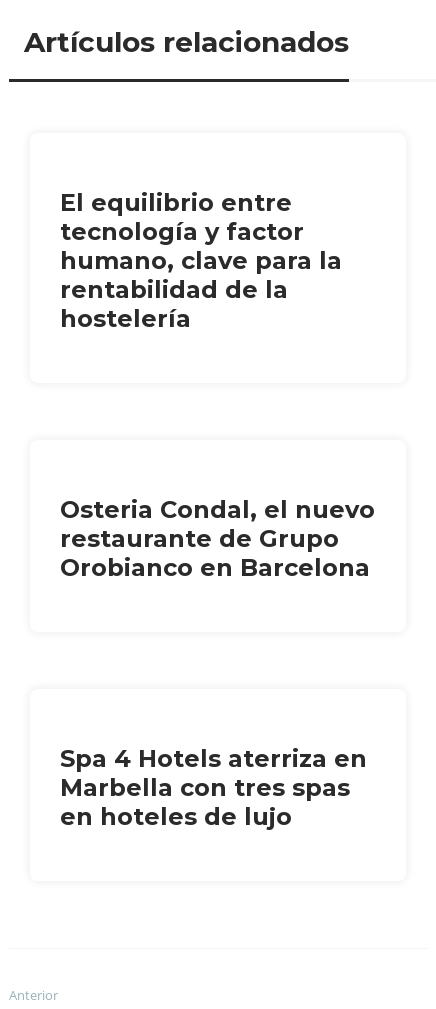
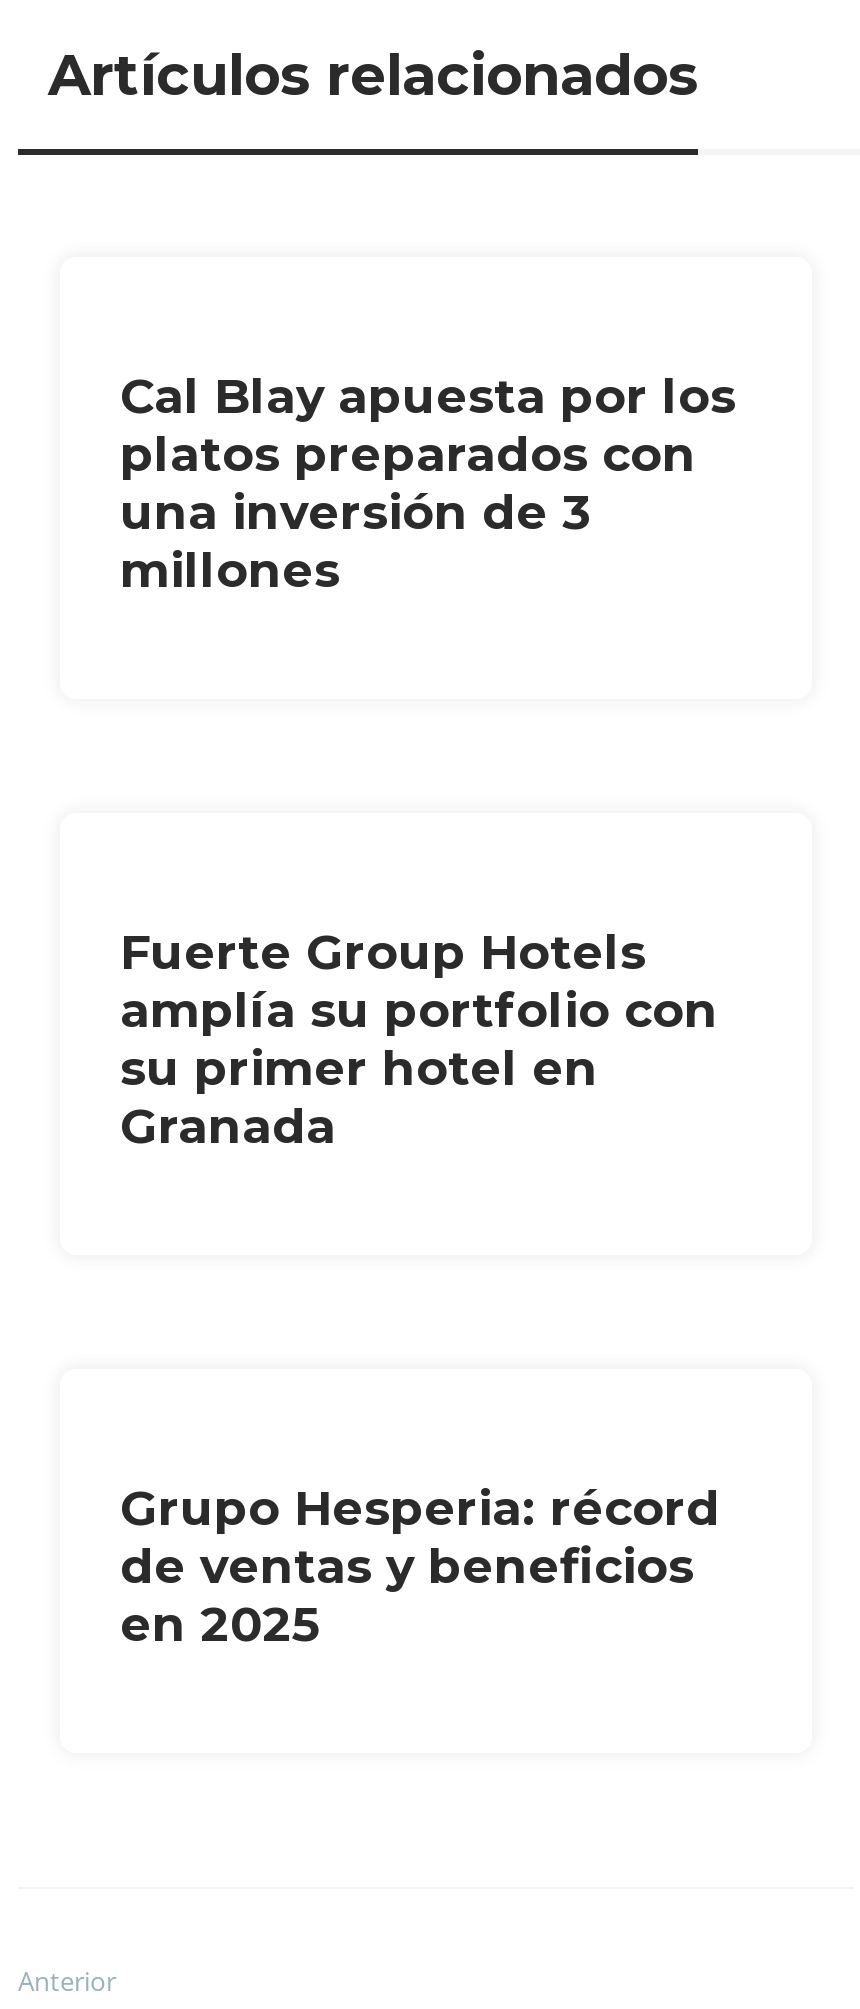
- El equilibrio entre
- tecnología y factor
- humano, clave para la
- rentabilidad de la
- hostelería
+ Cal Blay apuesta por los
+ platos preparados con
+ una inversión de 3
+ millones

- Osteria Condal, el nuevo
- restaurante de Grupo
- Orobianco en Barcelona
+ Fuerte Group Hotels
+ amplía su portfolio con
+ su primer hotel en
+ Granada

- Spa 4 Hotels aterriza en
- Marbella con tres spas
- en hoteles de lujo
+ Grupo Hesperia: récord
+ de ventas y beneficios
+ en 2025
